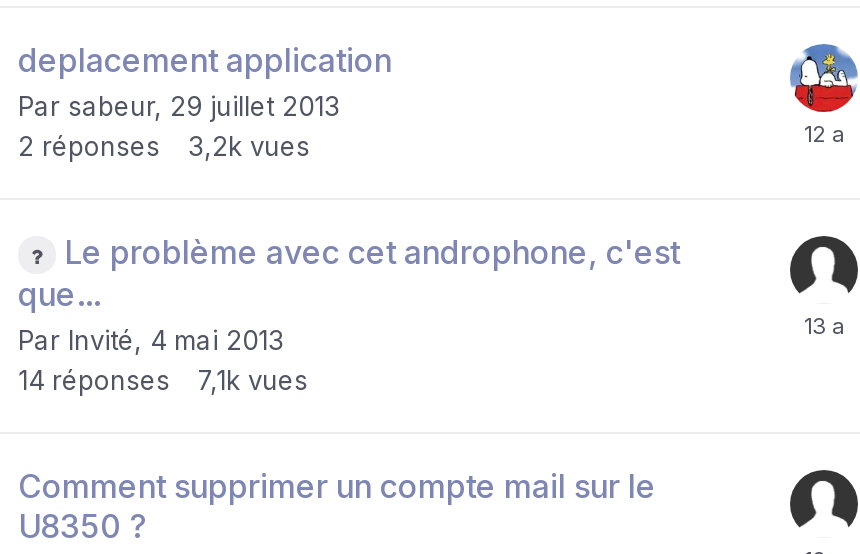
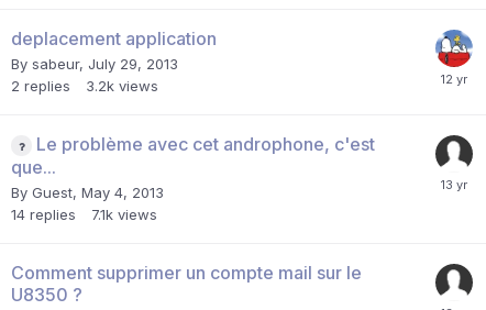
- Par sabeur, 29 juillet 2013
- 2 réponses
- 3,2k vues
+ By sabeur, July 29, 2013
+ 2 replies
+ 3.2k views

- Par Invité, 4 mai 2013
- 14 réponses
- 7,1k vues
+ By Guest, May 4, 2013
+ 14 replies
+ 7.1k views
